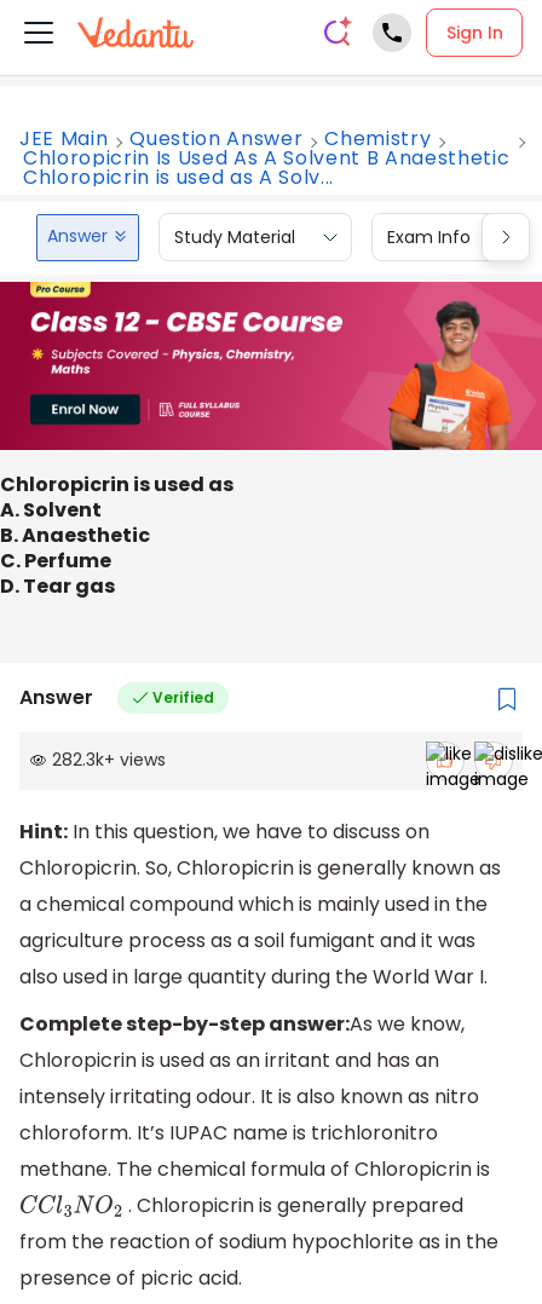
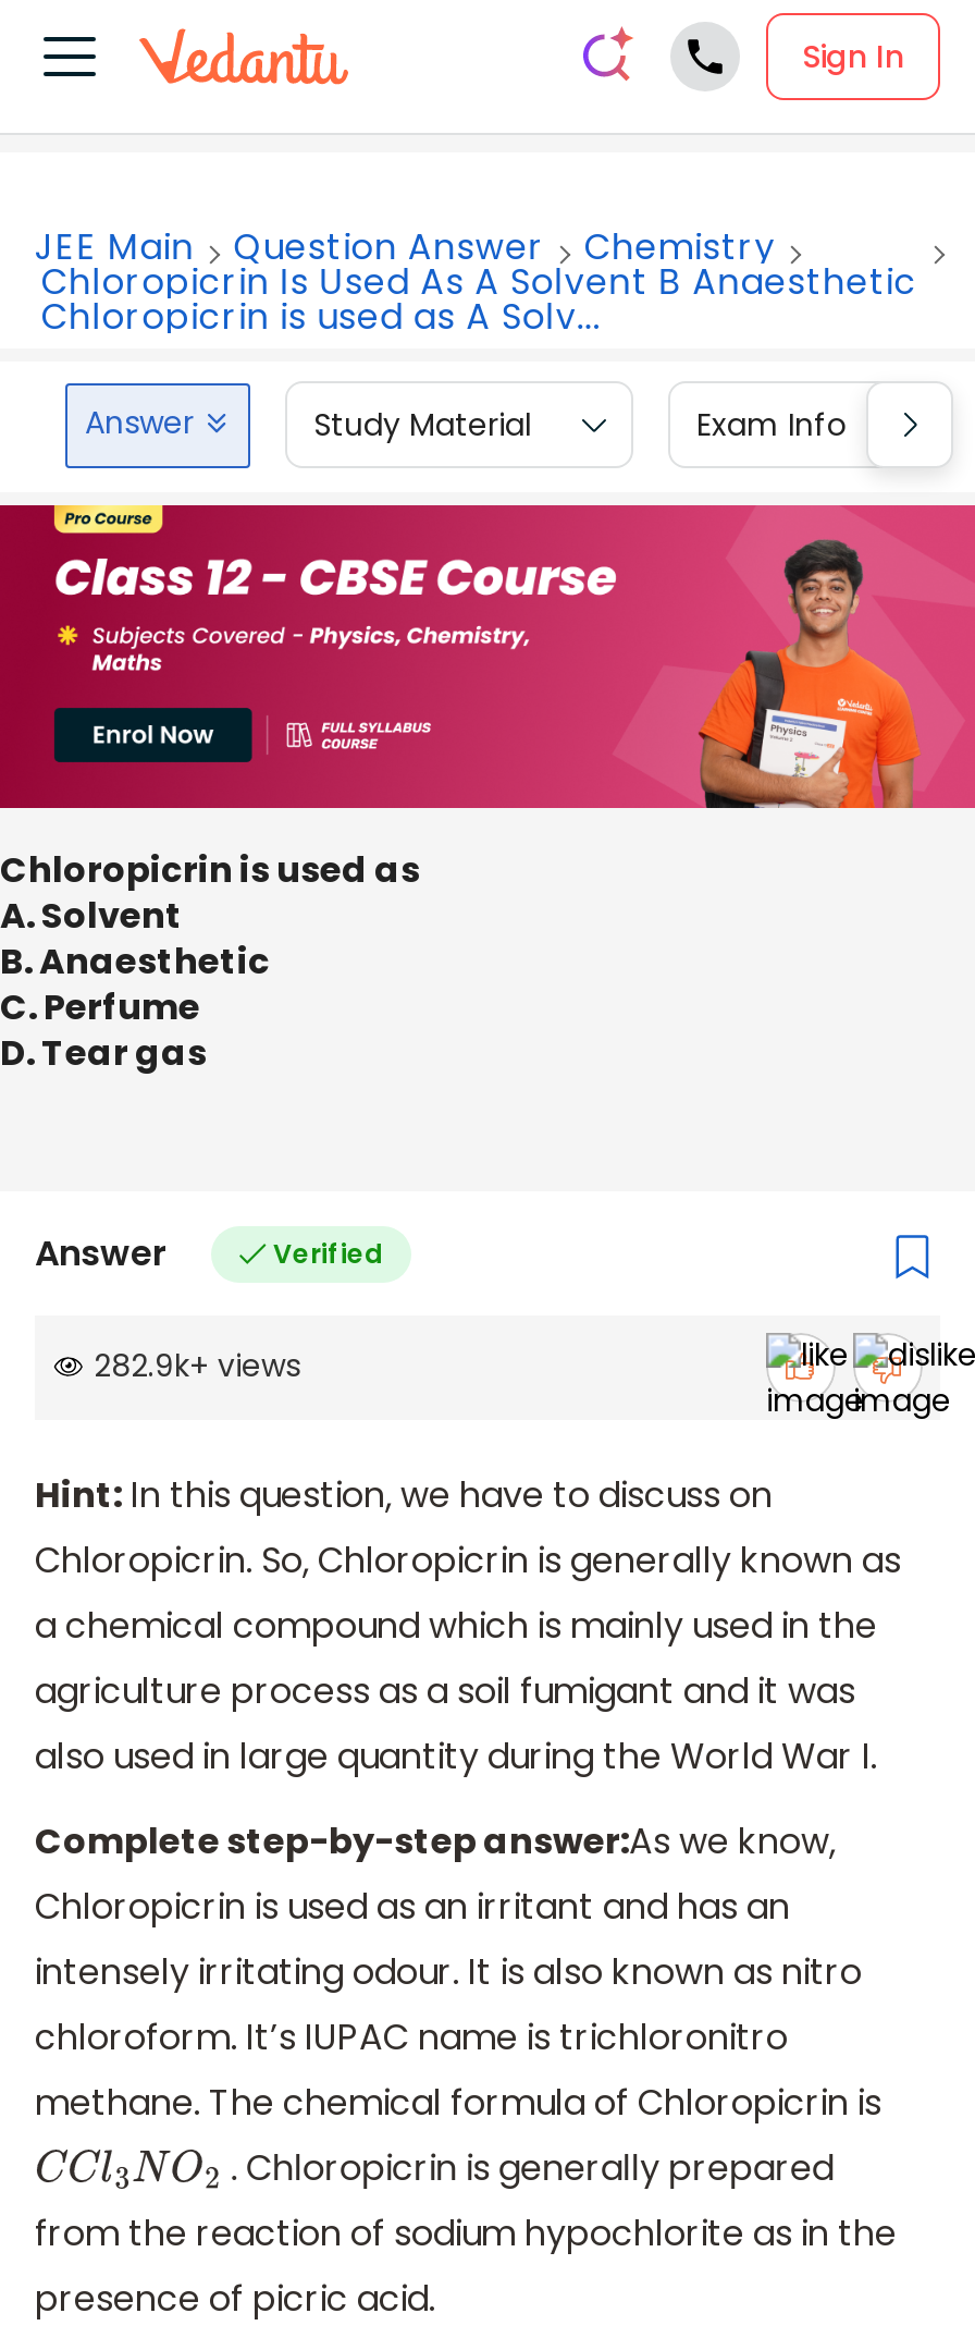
- 282.3k+ views
+ 282.9k+ views
